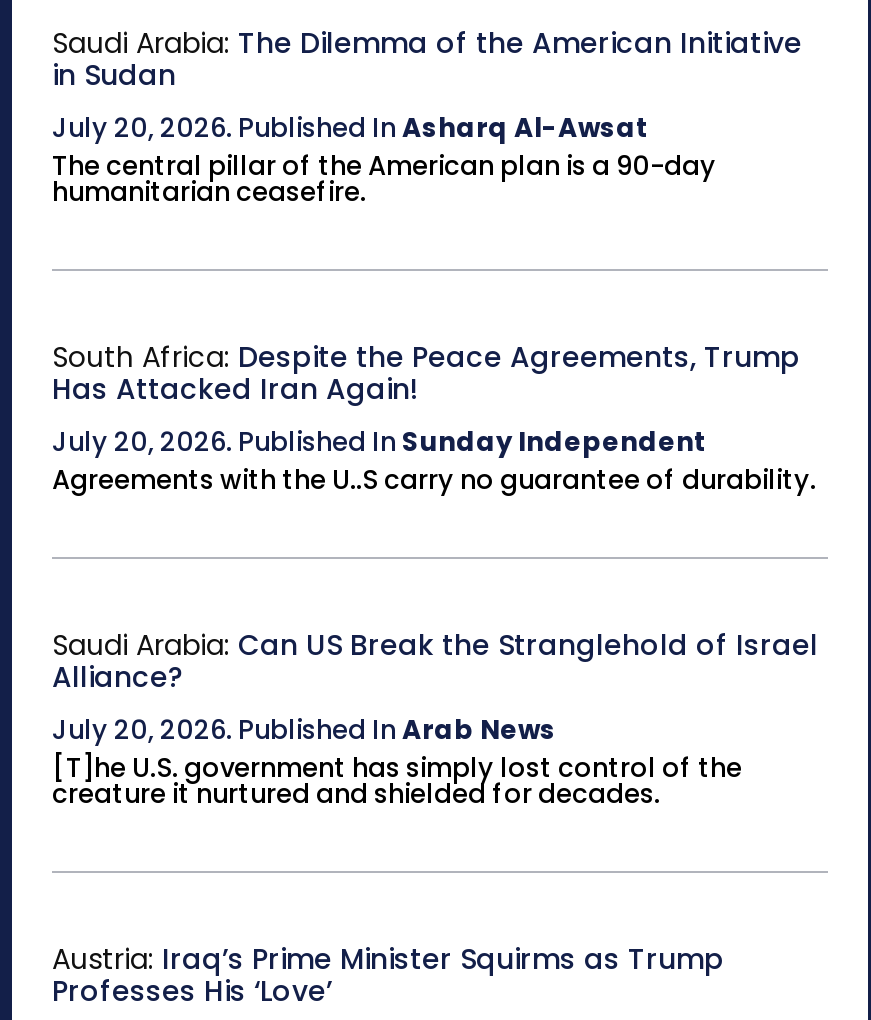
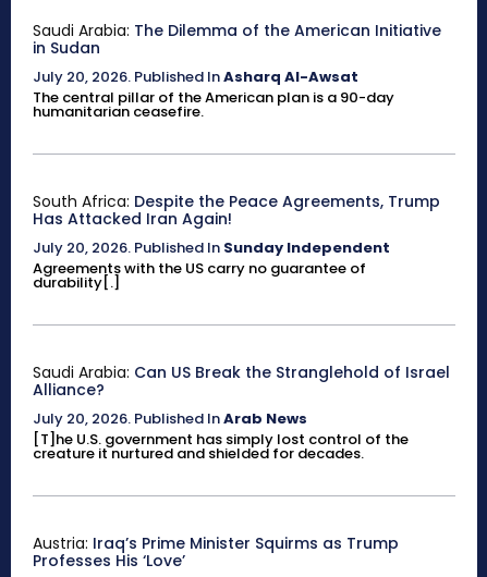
- Agreements with the U..S carry no guarantee of durability.
+ Agreements with the US carry no guarantee of
+ durability[.]
